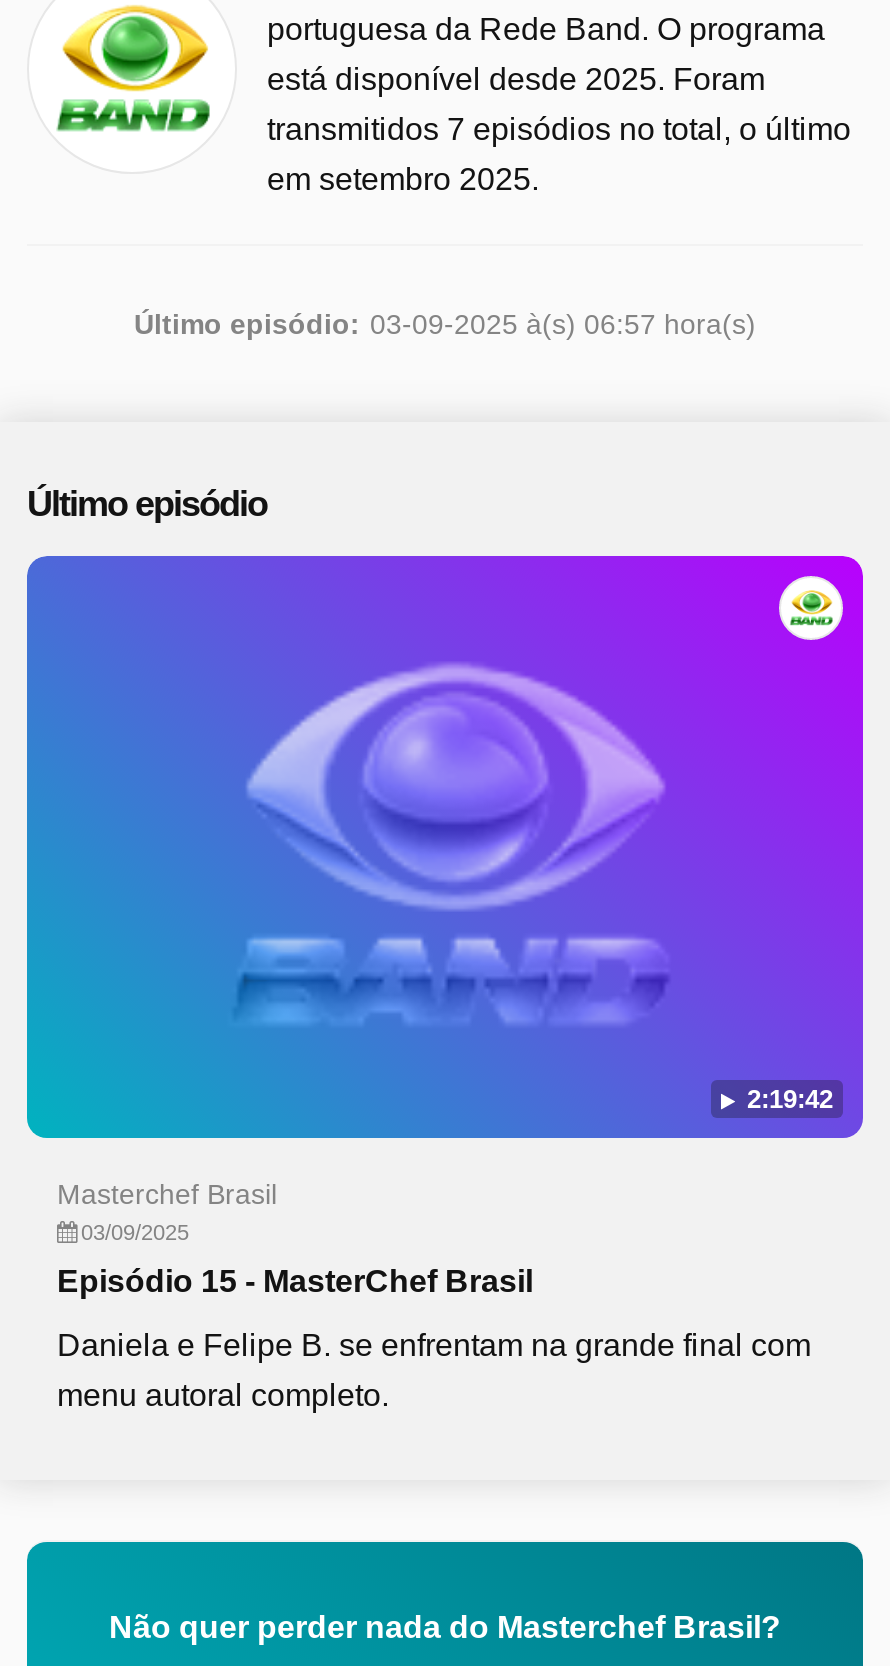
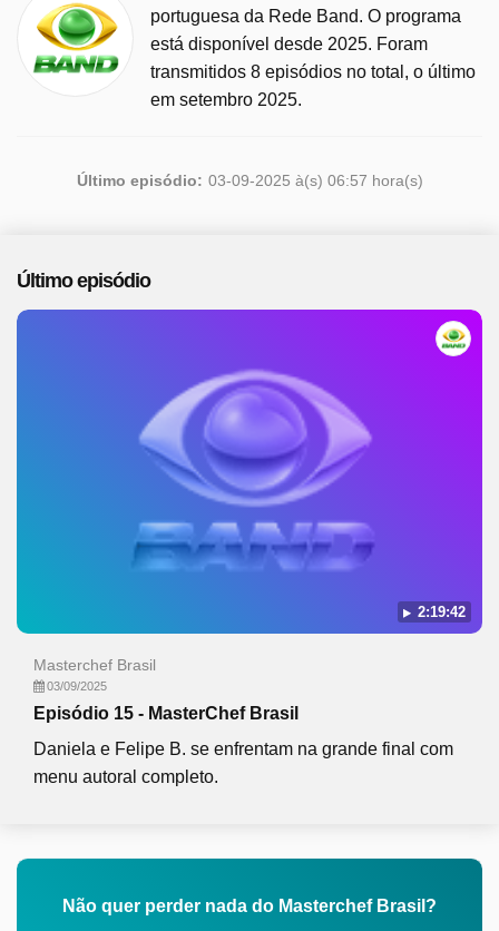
- transmitidos 7 episódios no total, o último
+ transmitidos 8 episódios no total, o último
